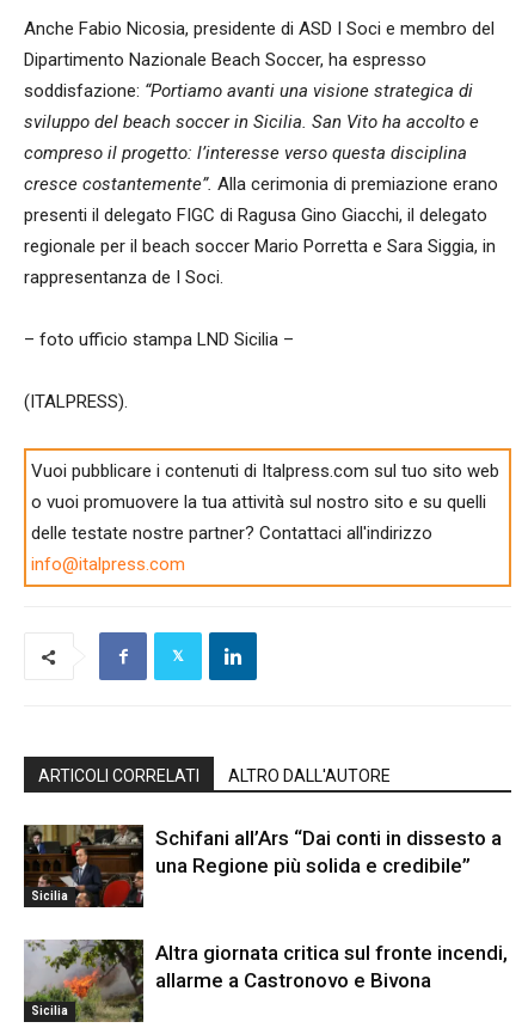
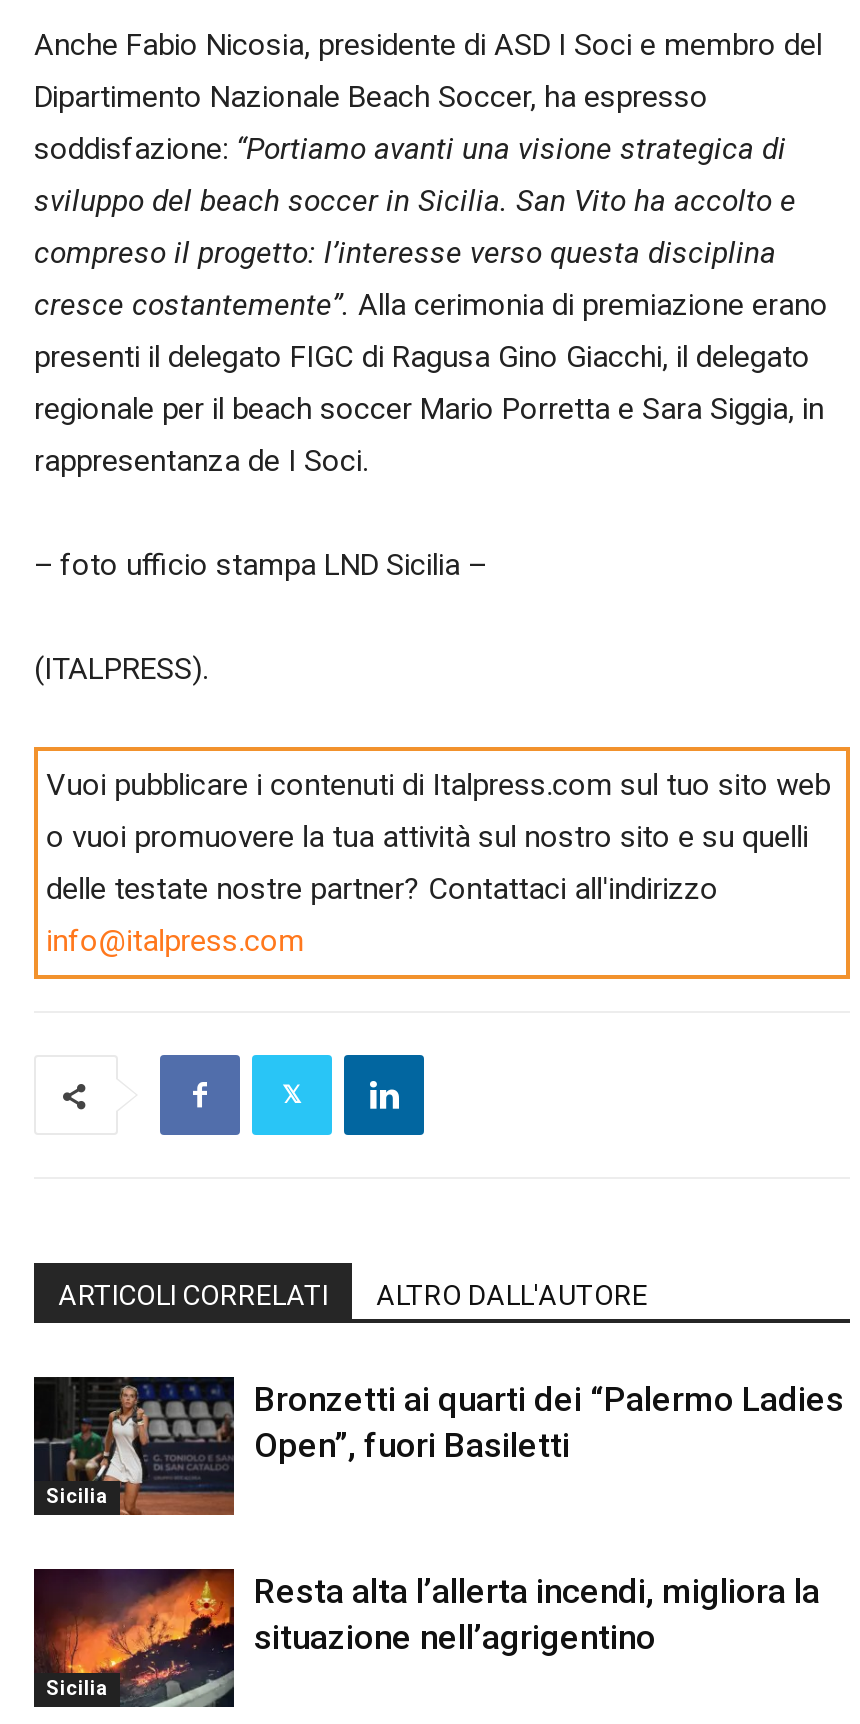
- [image]
- Schifani all’Ars “Dai conti in dissesto a
- una Regione più solida e credibile”
+ [image]
+ Bronzetti ai quarti dei “Palermo Ladies
+ Open”, fuori Basiletti

- [image]
- Altra giornata critica sul fronte incendi,
- allarme a Castronovo e Bivona
+ [image]
+ Resta alta l’allerta incendi, migliora la
+ situazione nell’agrigentino
